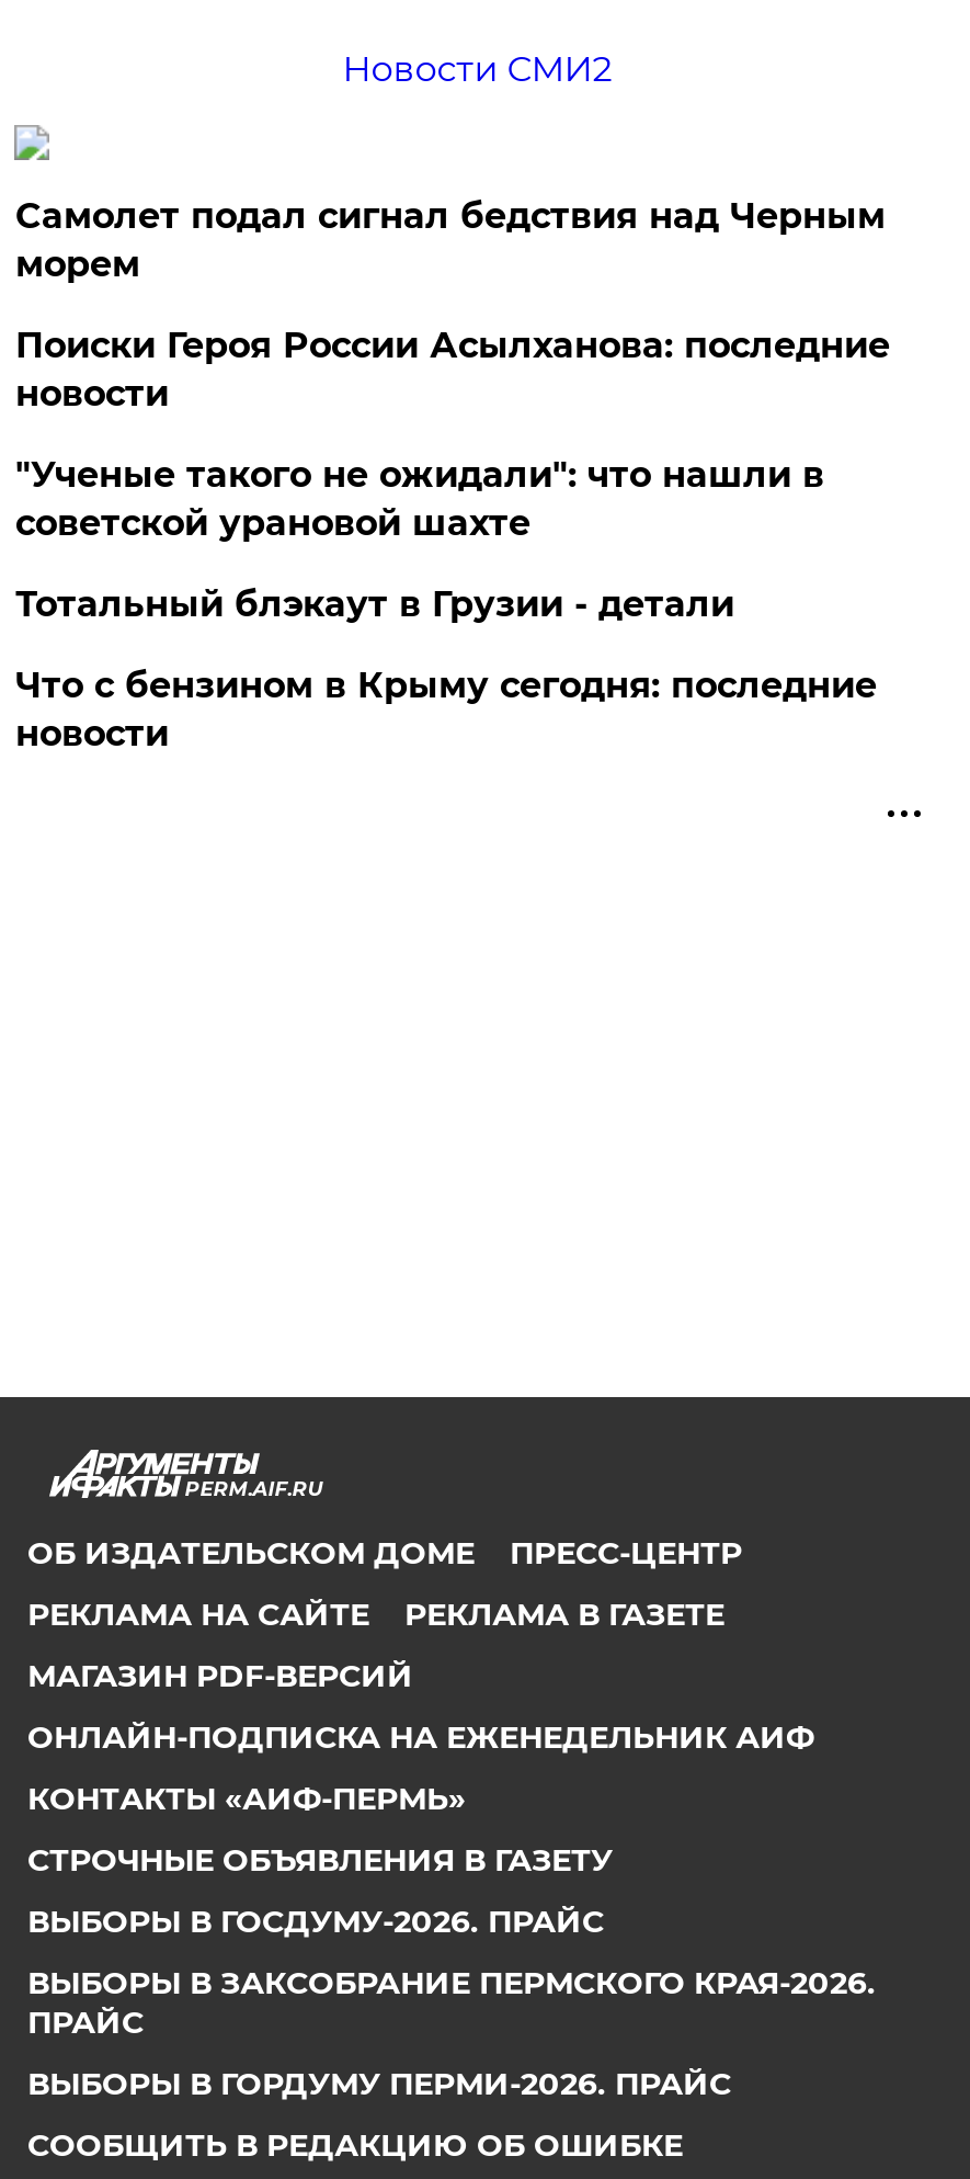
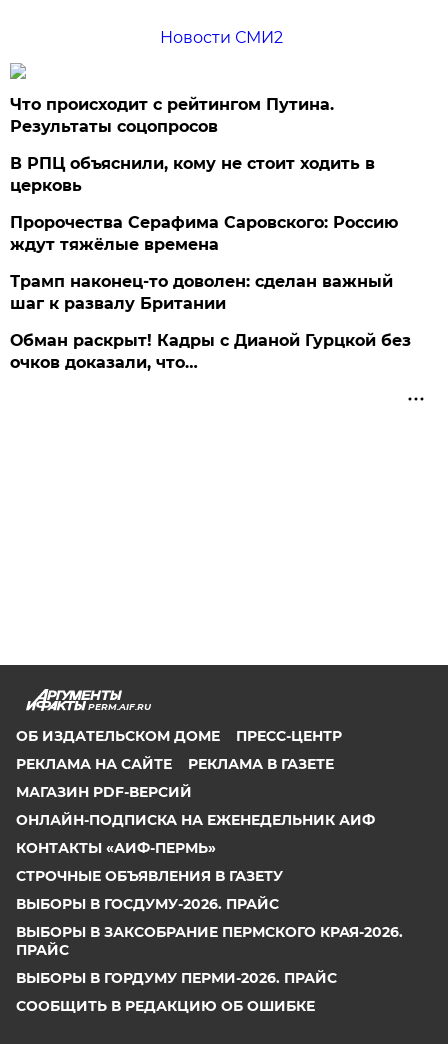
- Самолет подал сигнал бедствия над Черным
- морем
+ Что происходит с рейтингом Путина.
+ Результаты соцопросов

- Поиски Героя России Асылханова: последние
- новости
+ В РПЦ объяснили, кому не стоит ходить в
+ церковь

- "Ученые такого не ожидали": что нашли в
- советской урановой шахте
+ Пророчества Серафима Саровского: Россию
+ ждут тяжёлые времена

- Тотальный блэкаут в Грузии - детали
+ Трамп наконец-то доволен: сделан важный
+ шаг к развалу Британии

- Что с бензином в Крыму сегодня: последние
- новости
+ Обман раскрыт! Кадры с Дианой Гурцкой без
+ очков доказали, что…
